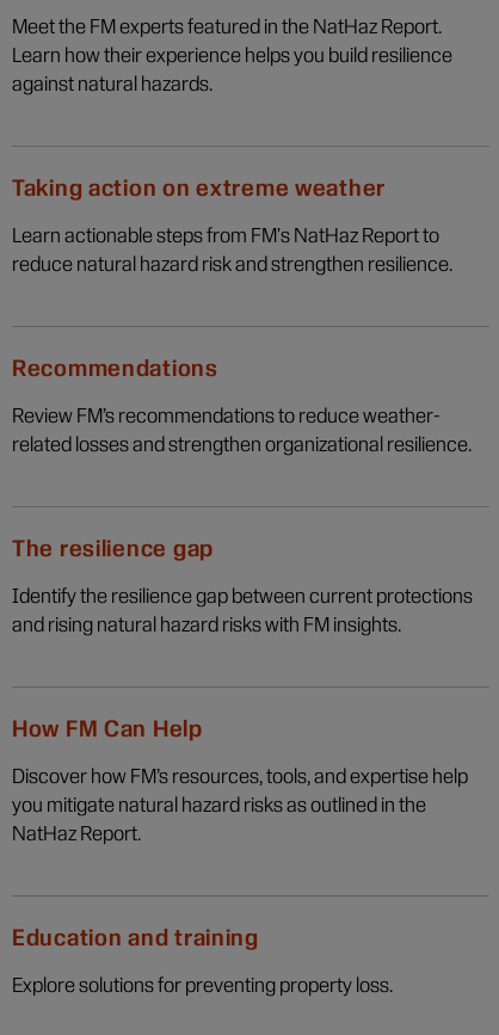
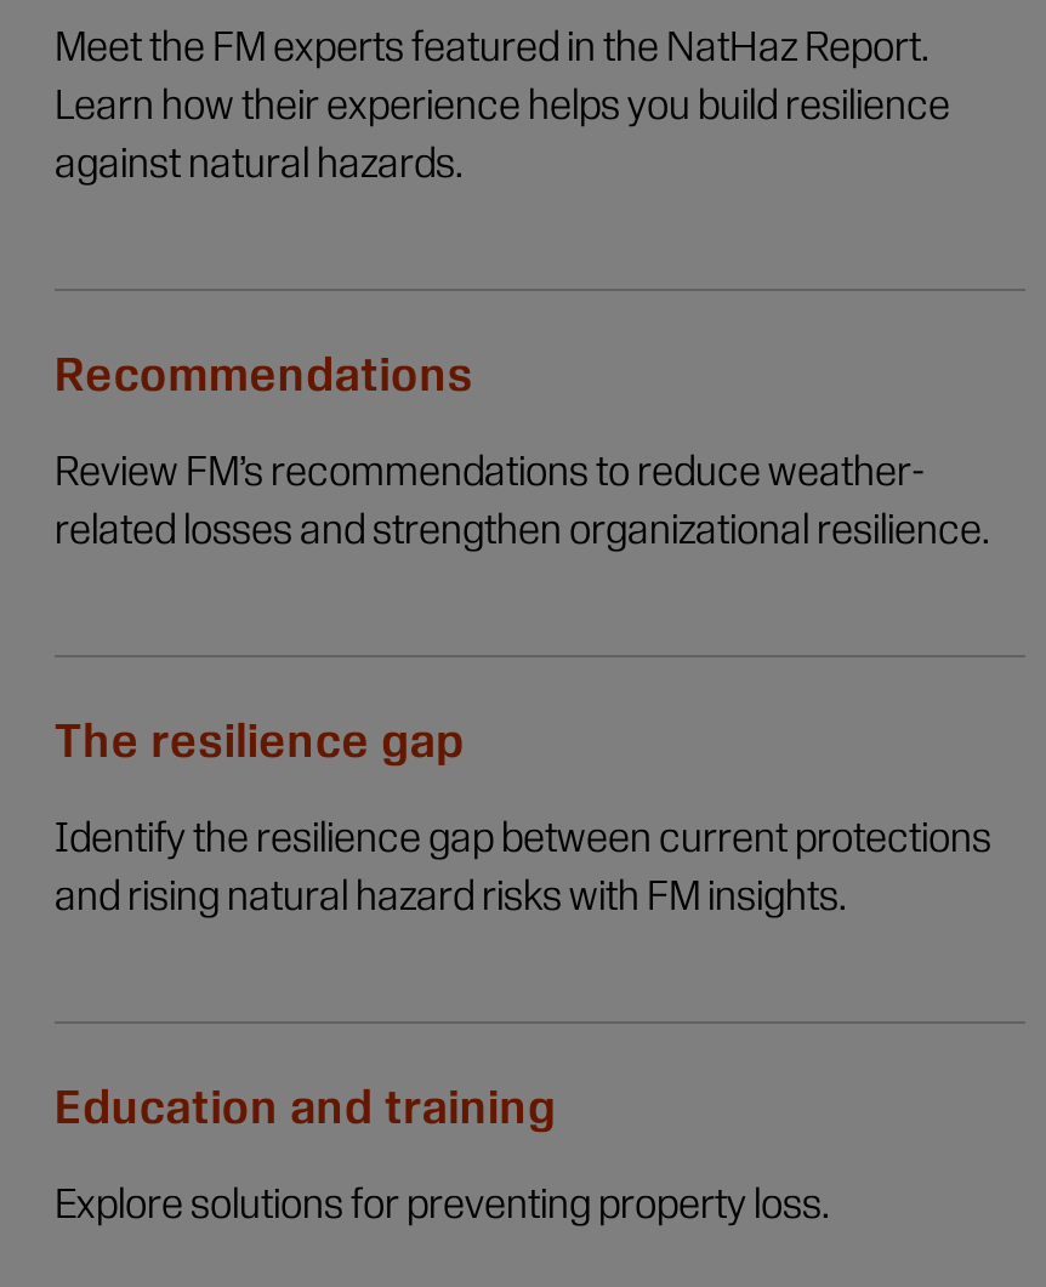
- Taking action on extreme weather
- Learn actionable steps from FM's NatHaz Report to
- reduce natural hazard risk and strengthen resilience.

- How FM Can Help
- Discover how FM’s resources, tools, and expertise help
- you mitigate natural hazard risks as outlined in the
- NatHaz Report.
